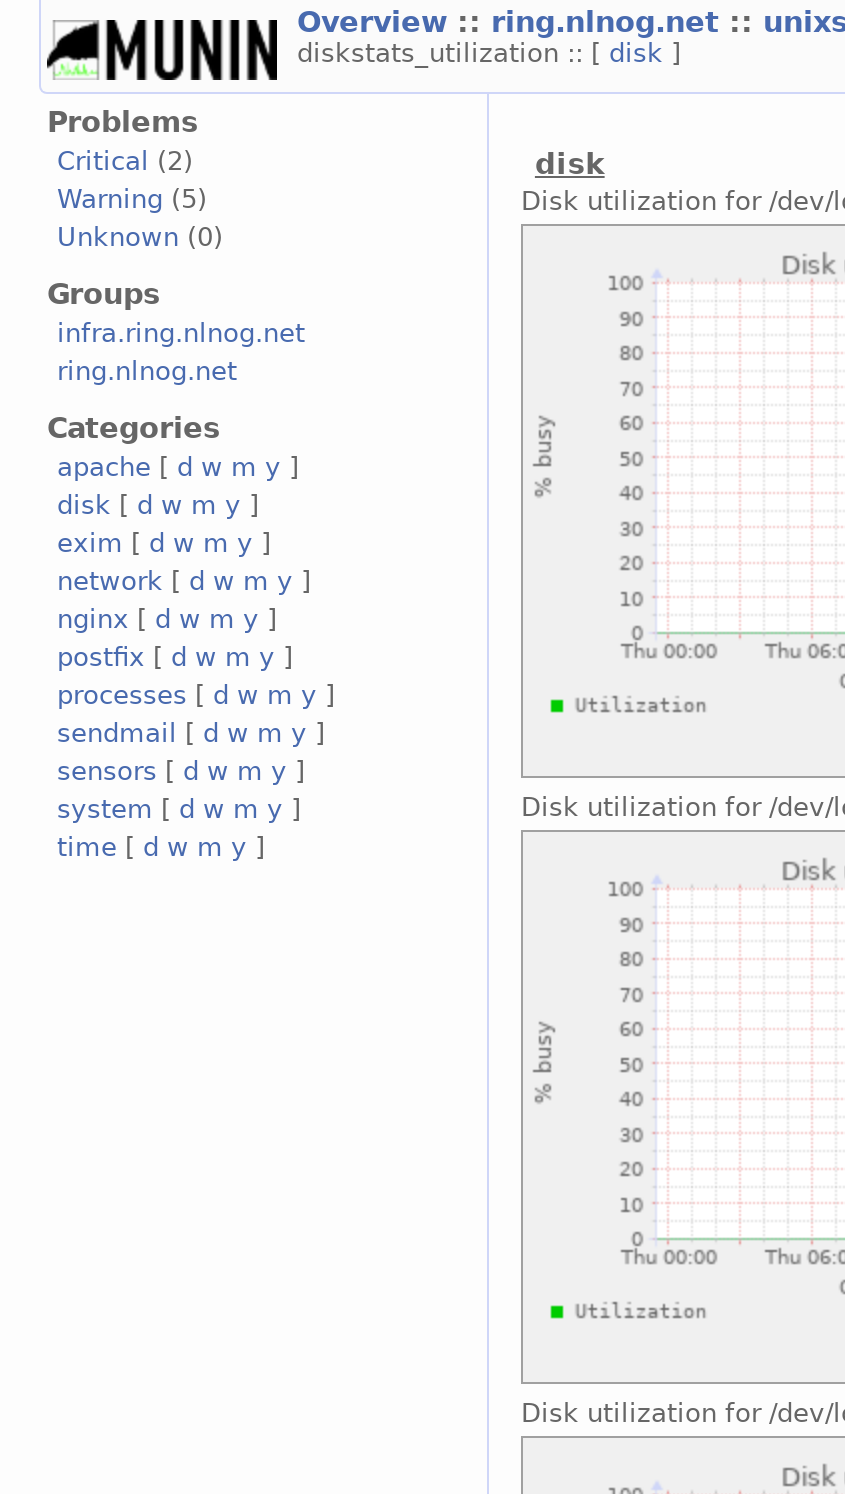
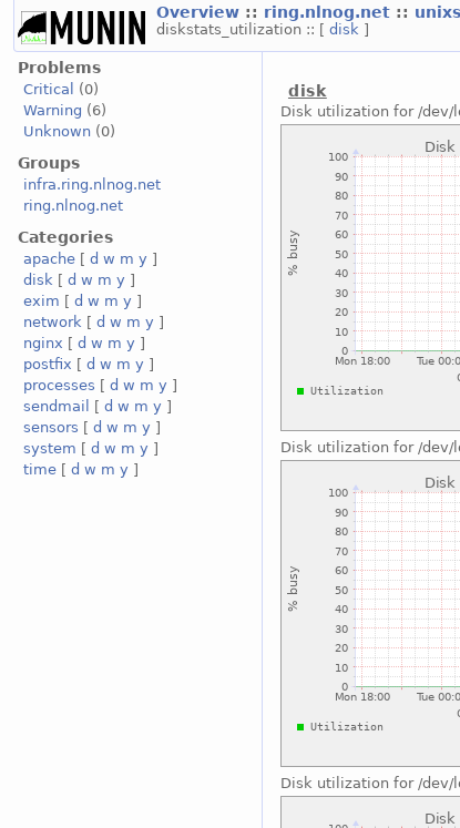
- Critical (2)
+ Critical (0)

- Warning (5)
+ Warning (6)
